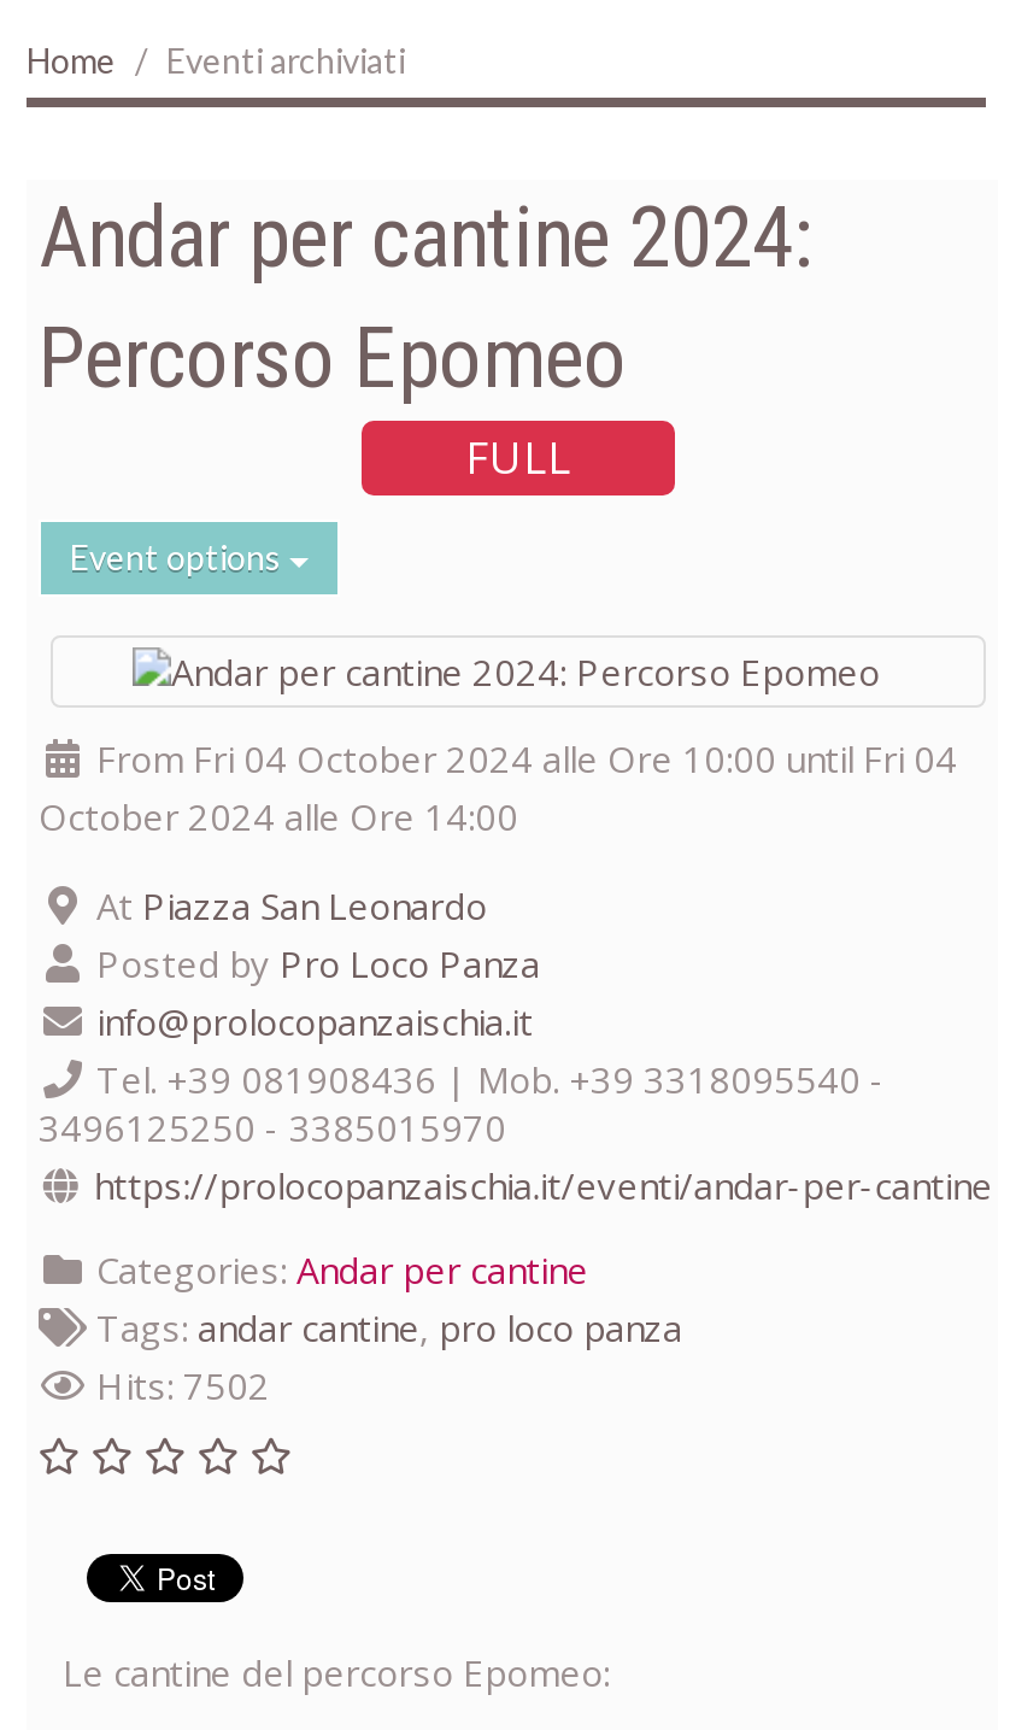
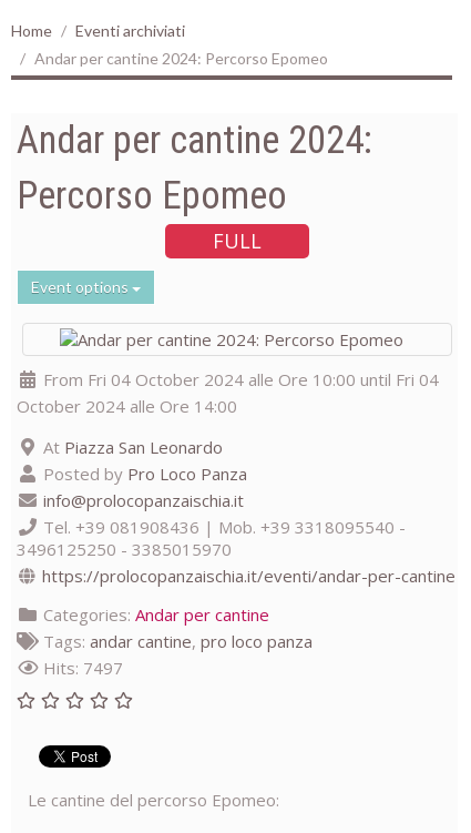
+ Andar per cantine 2024: Percorso Epomeo

- Hits: 7502
+ Hits: 7497
